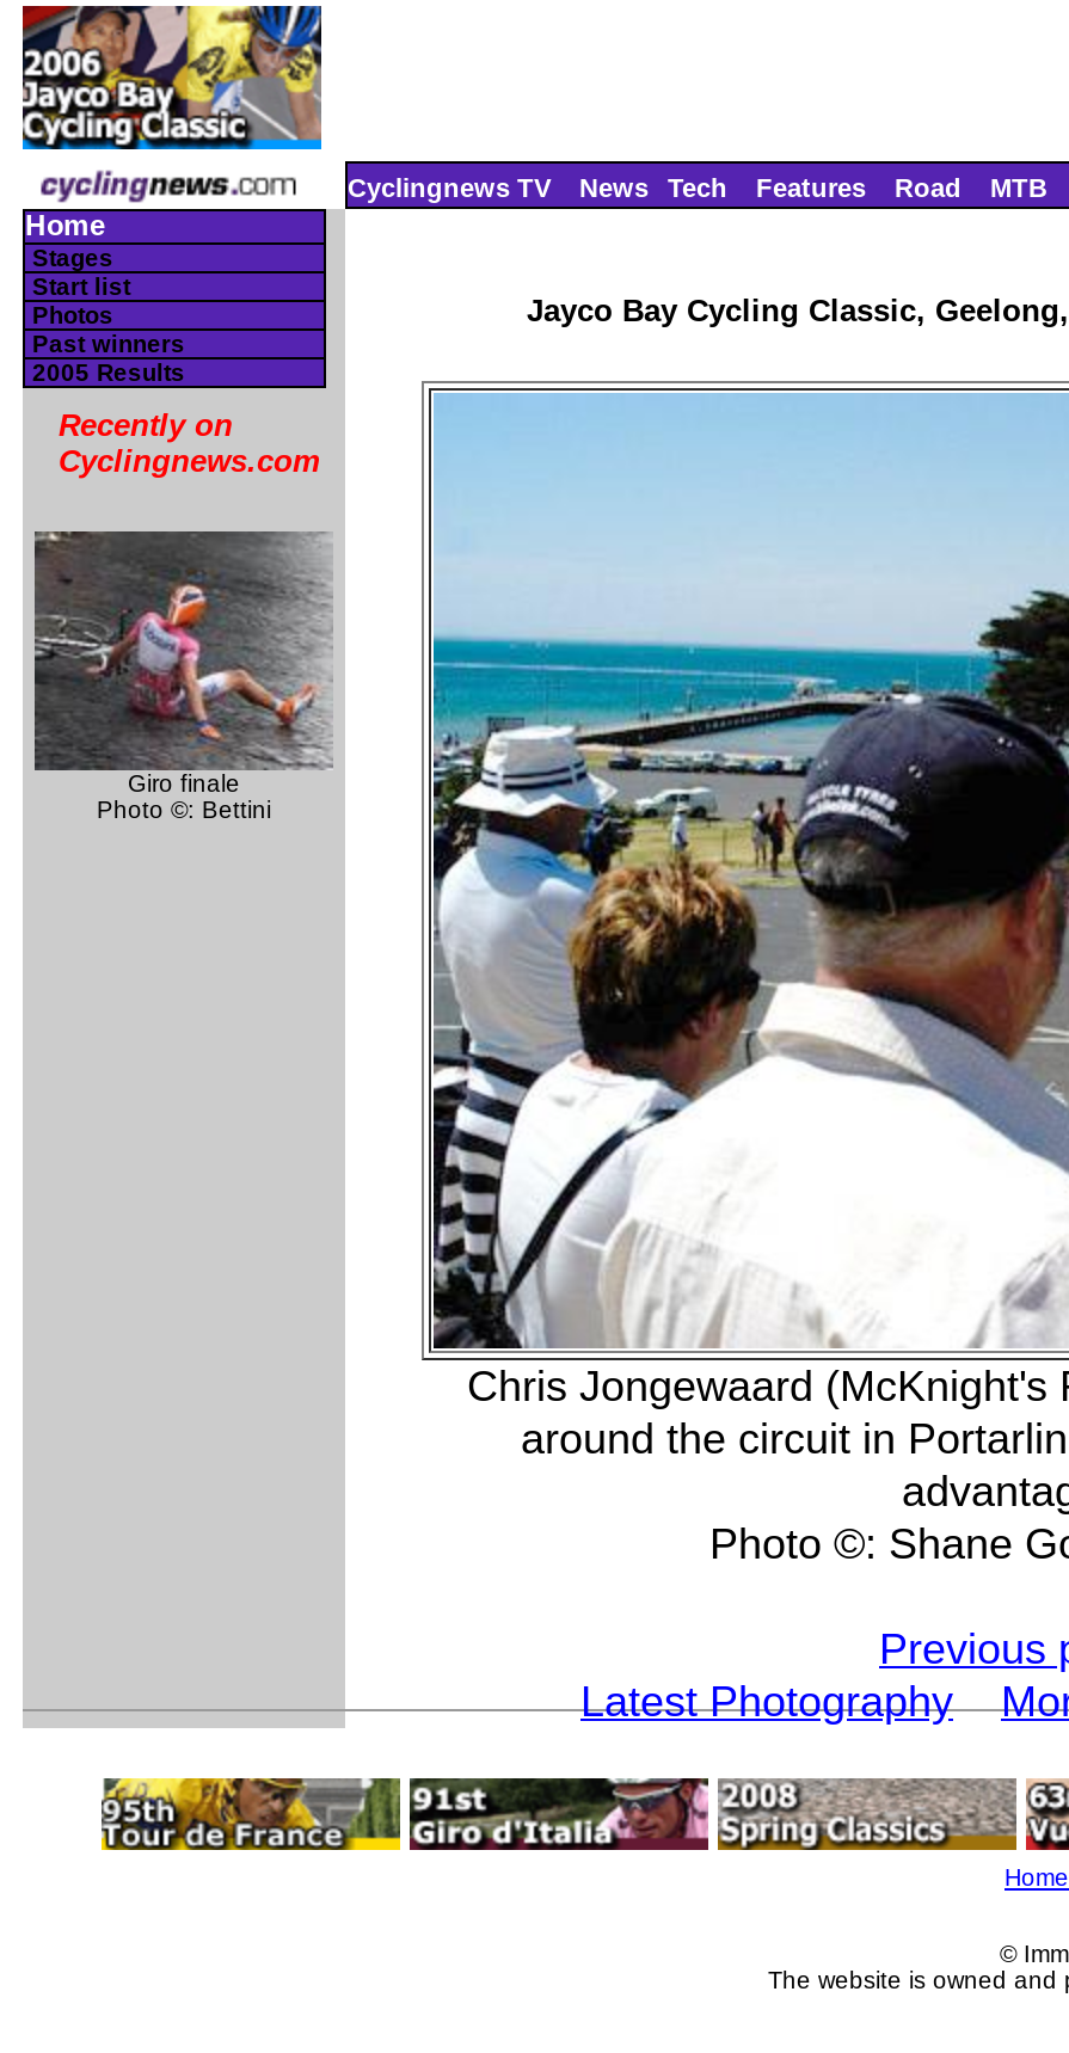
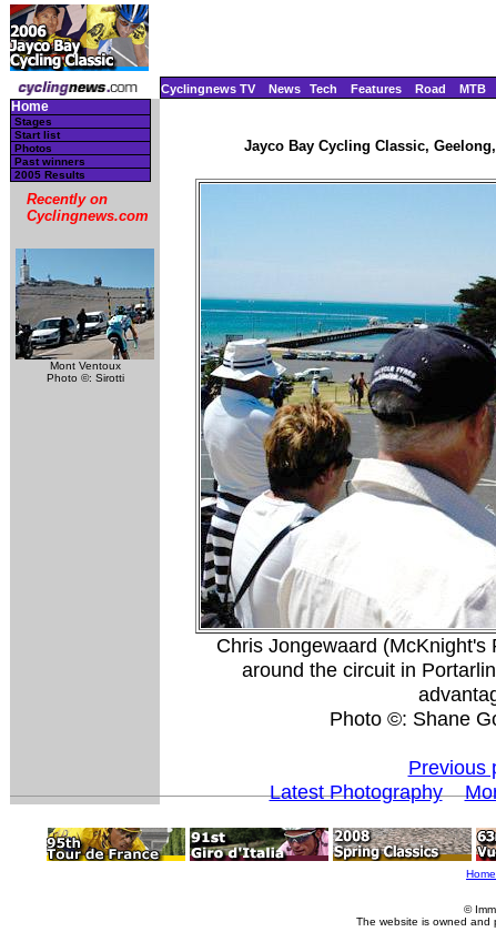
- [image]
- Giro finale
- Photo ©: Bettini
+ [image]
+ Mont Ventoux
+ Photo ©: Sirotti
